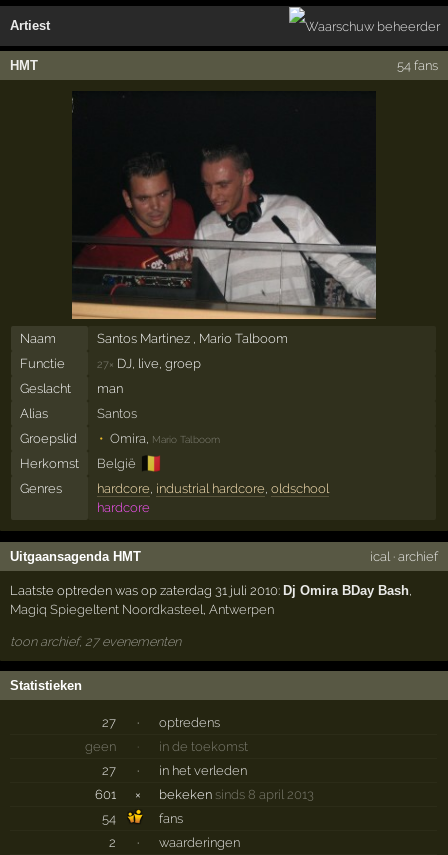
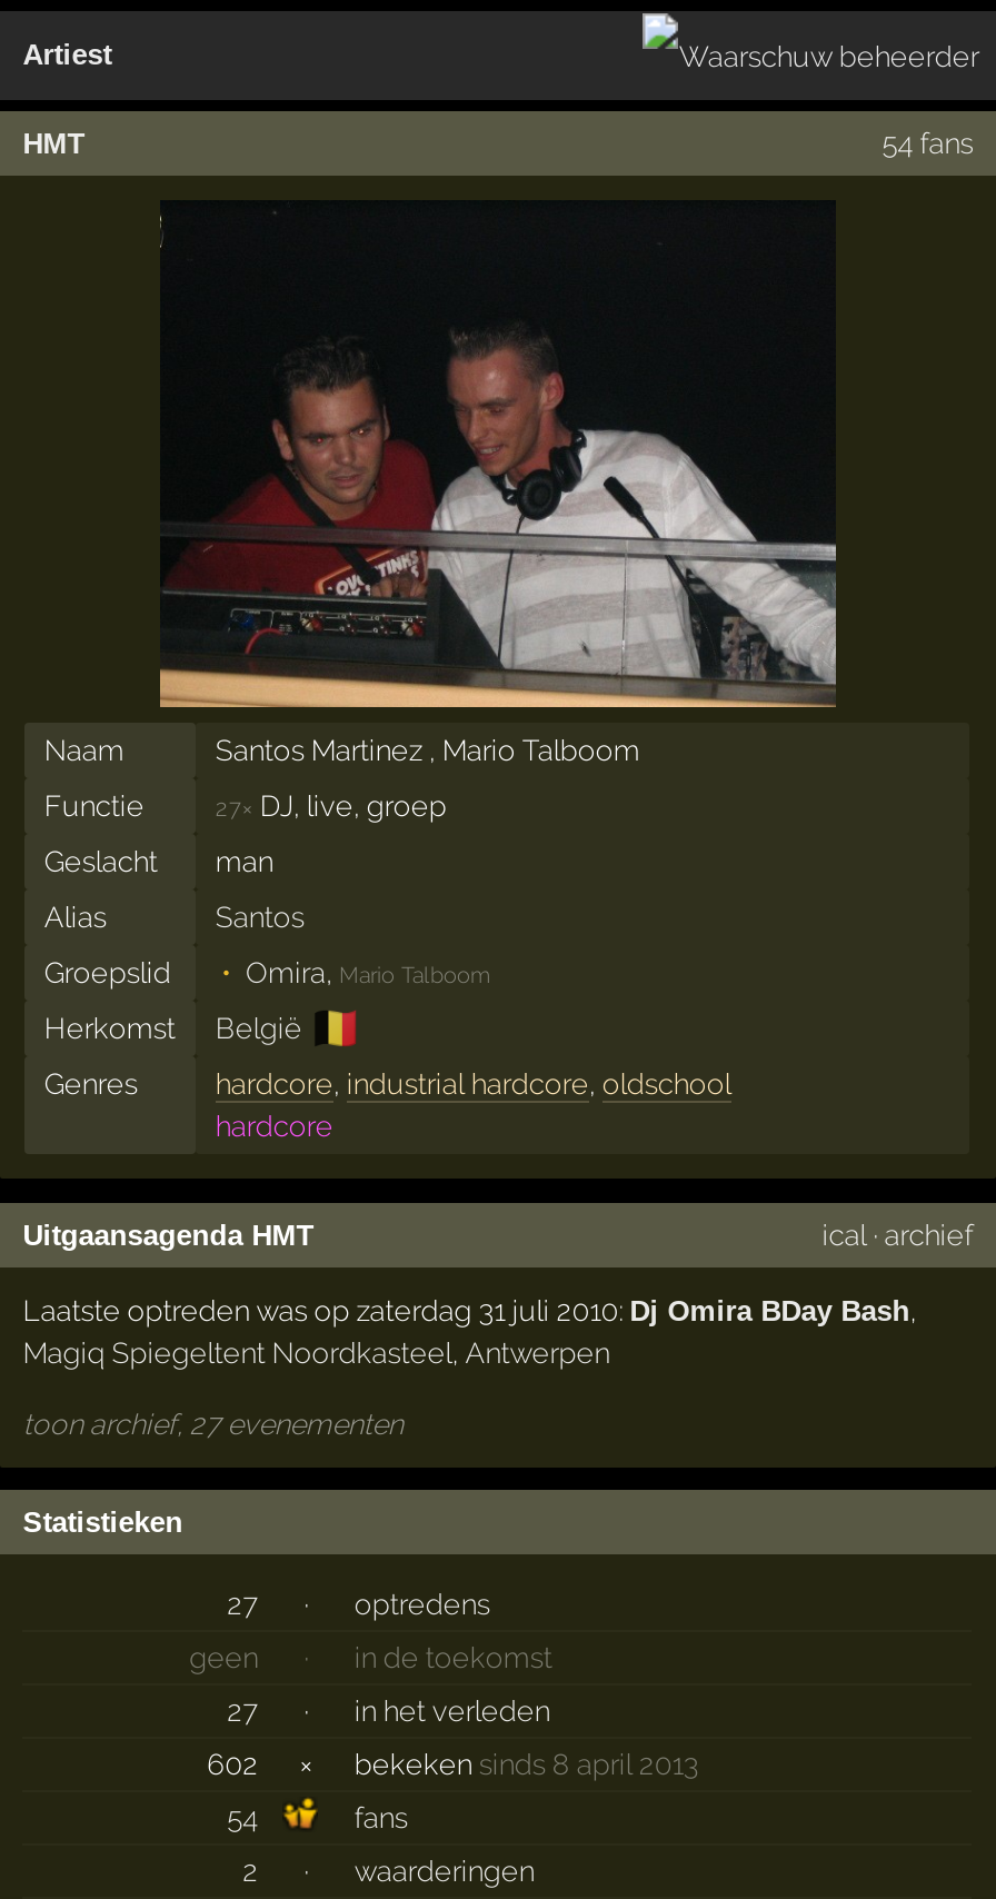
- 601
+ 602
